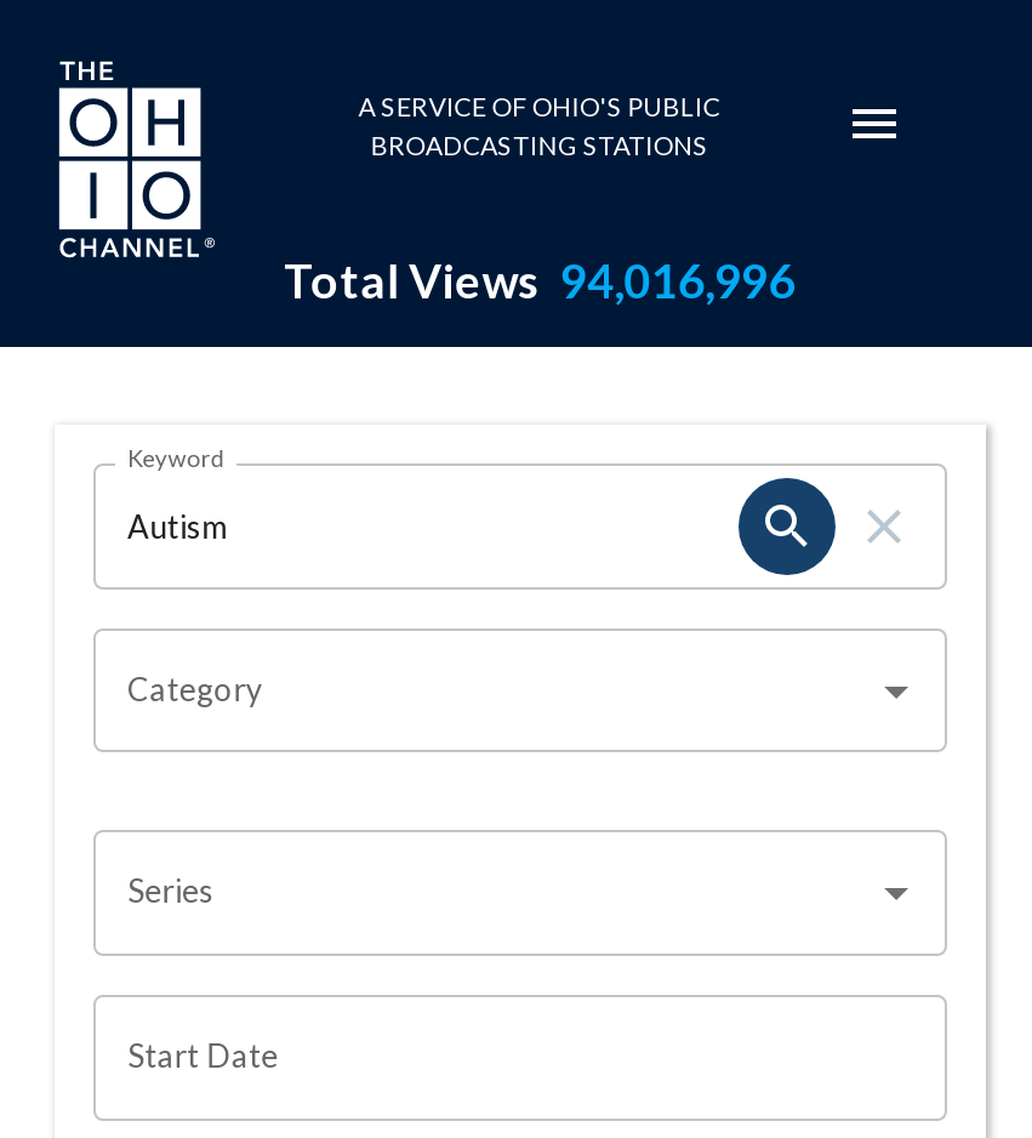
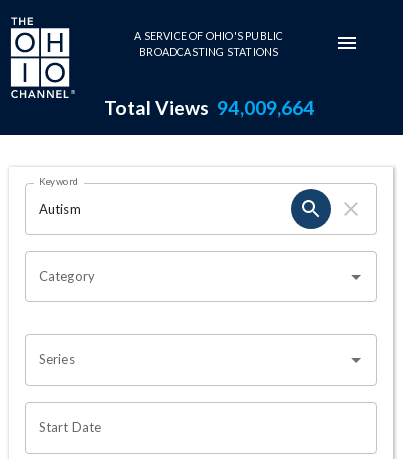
- Total Views 94,016,996
+ Total Views 94,009,664
